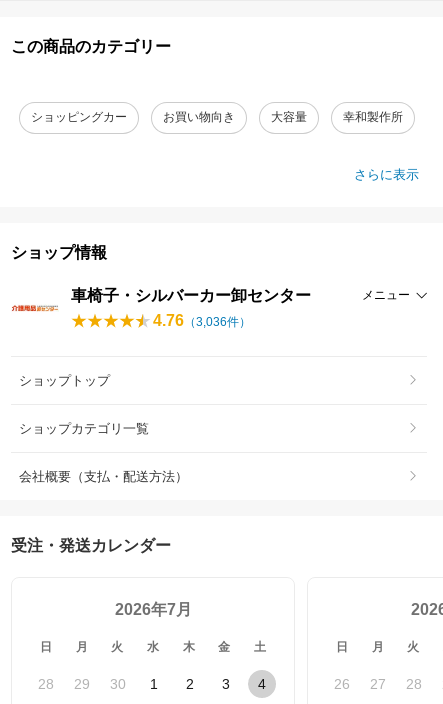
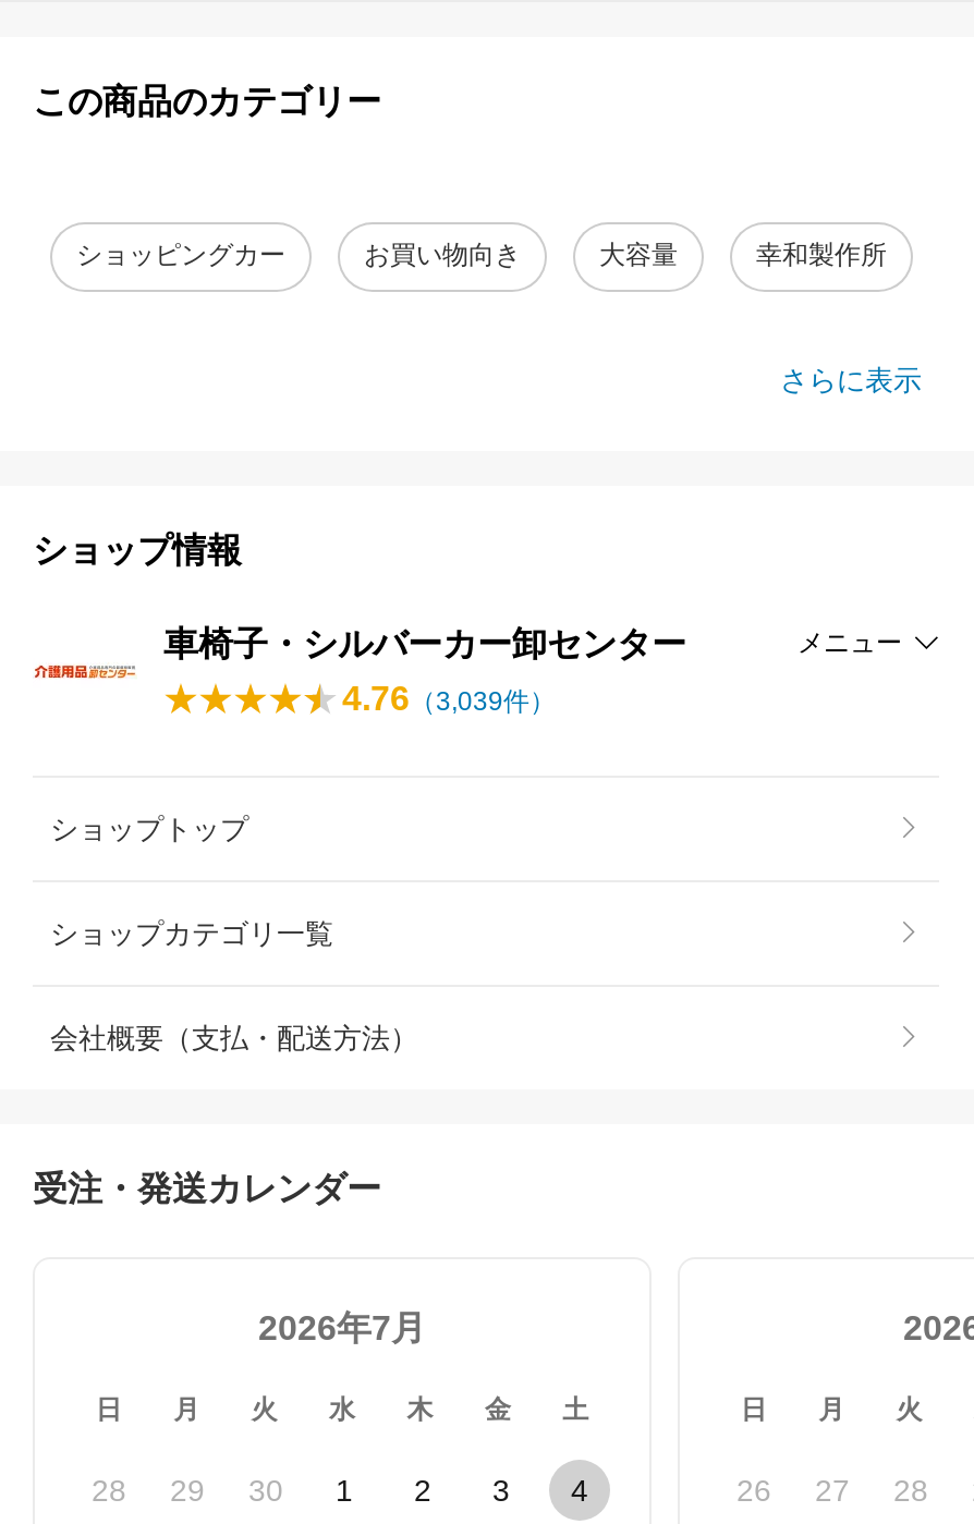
- 4.76（3,036件）
+ 4.76（3,039件）
